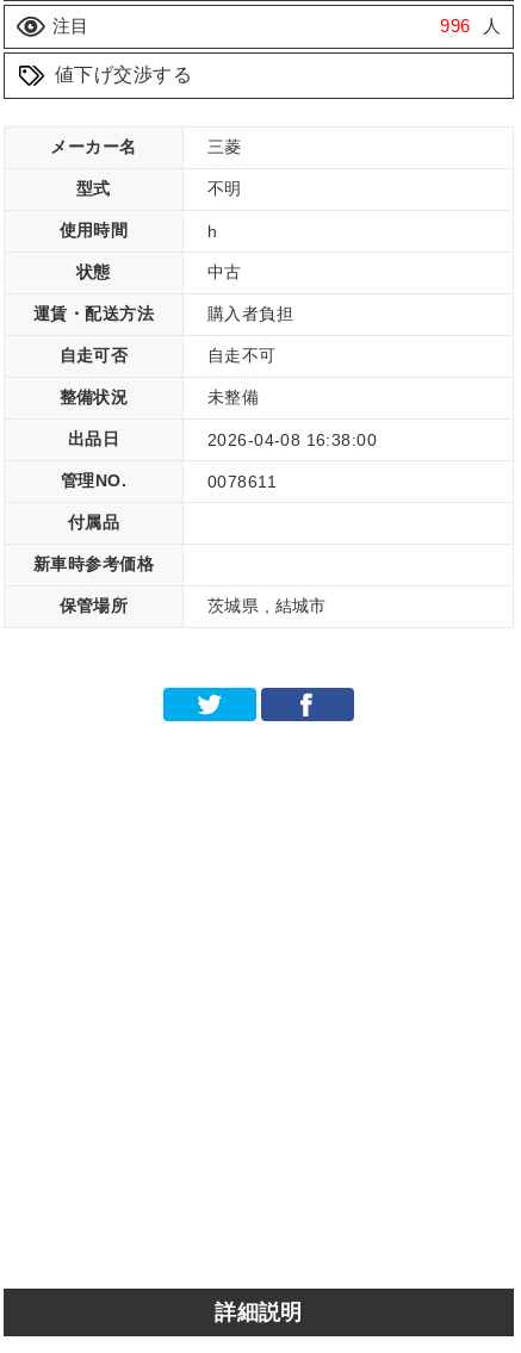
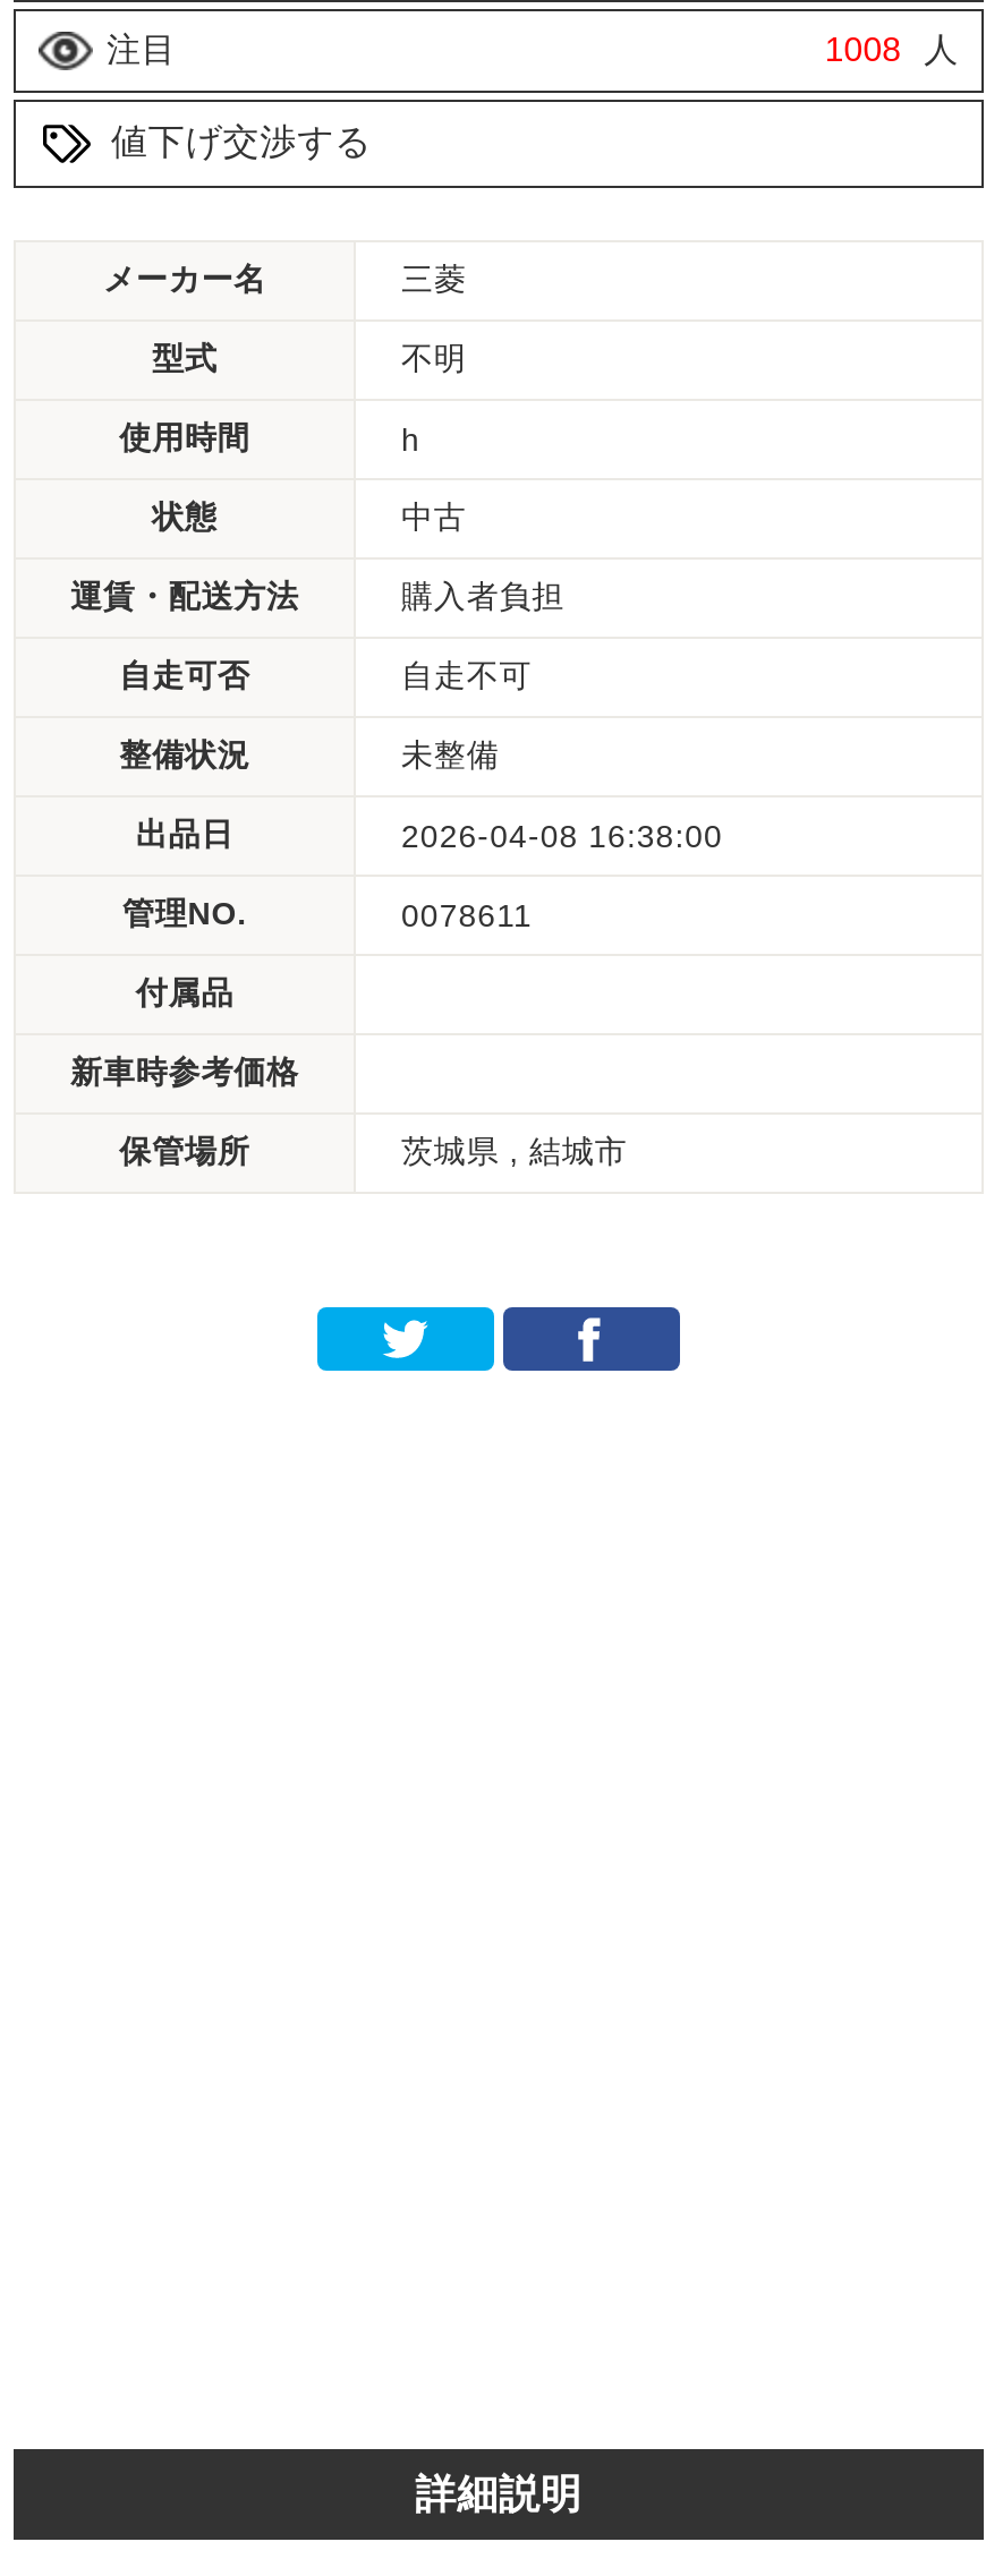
- 996 人
+ 1008 人
